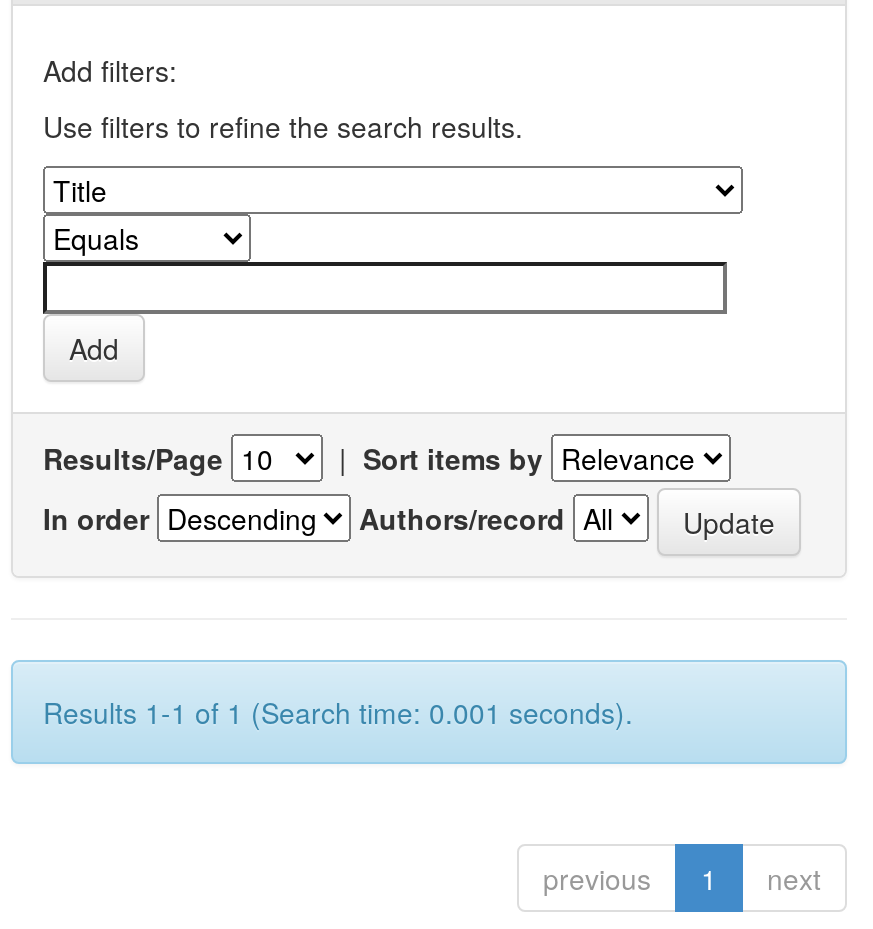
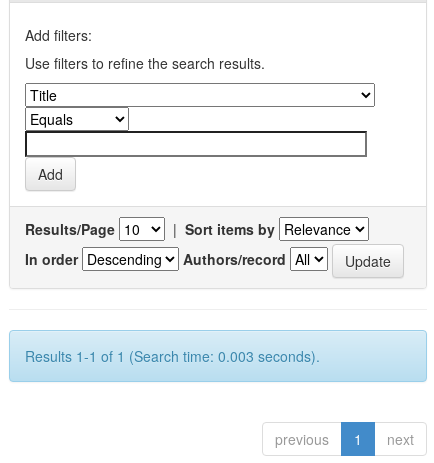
- Results 1-1 of 1 (Search time: 0.001 seconds).
+ Results 1-1 of 1 (Search time: 0.003 seconds).
